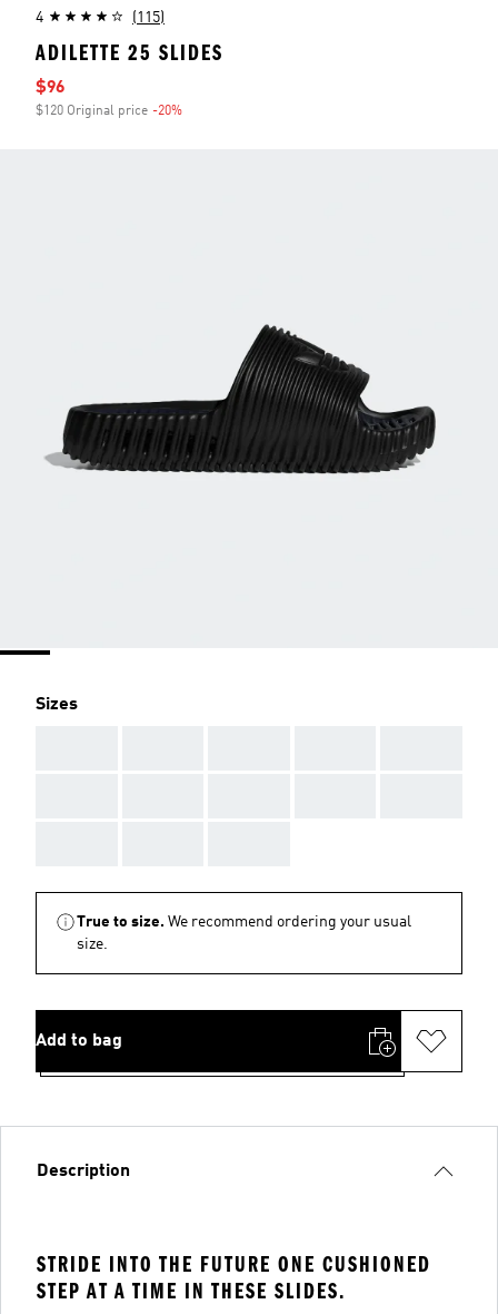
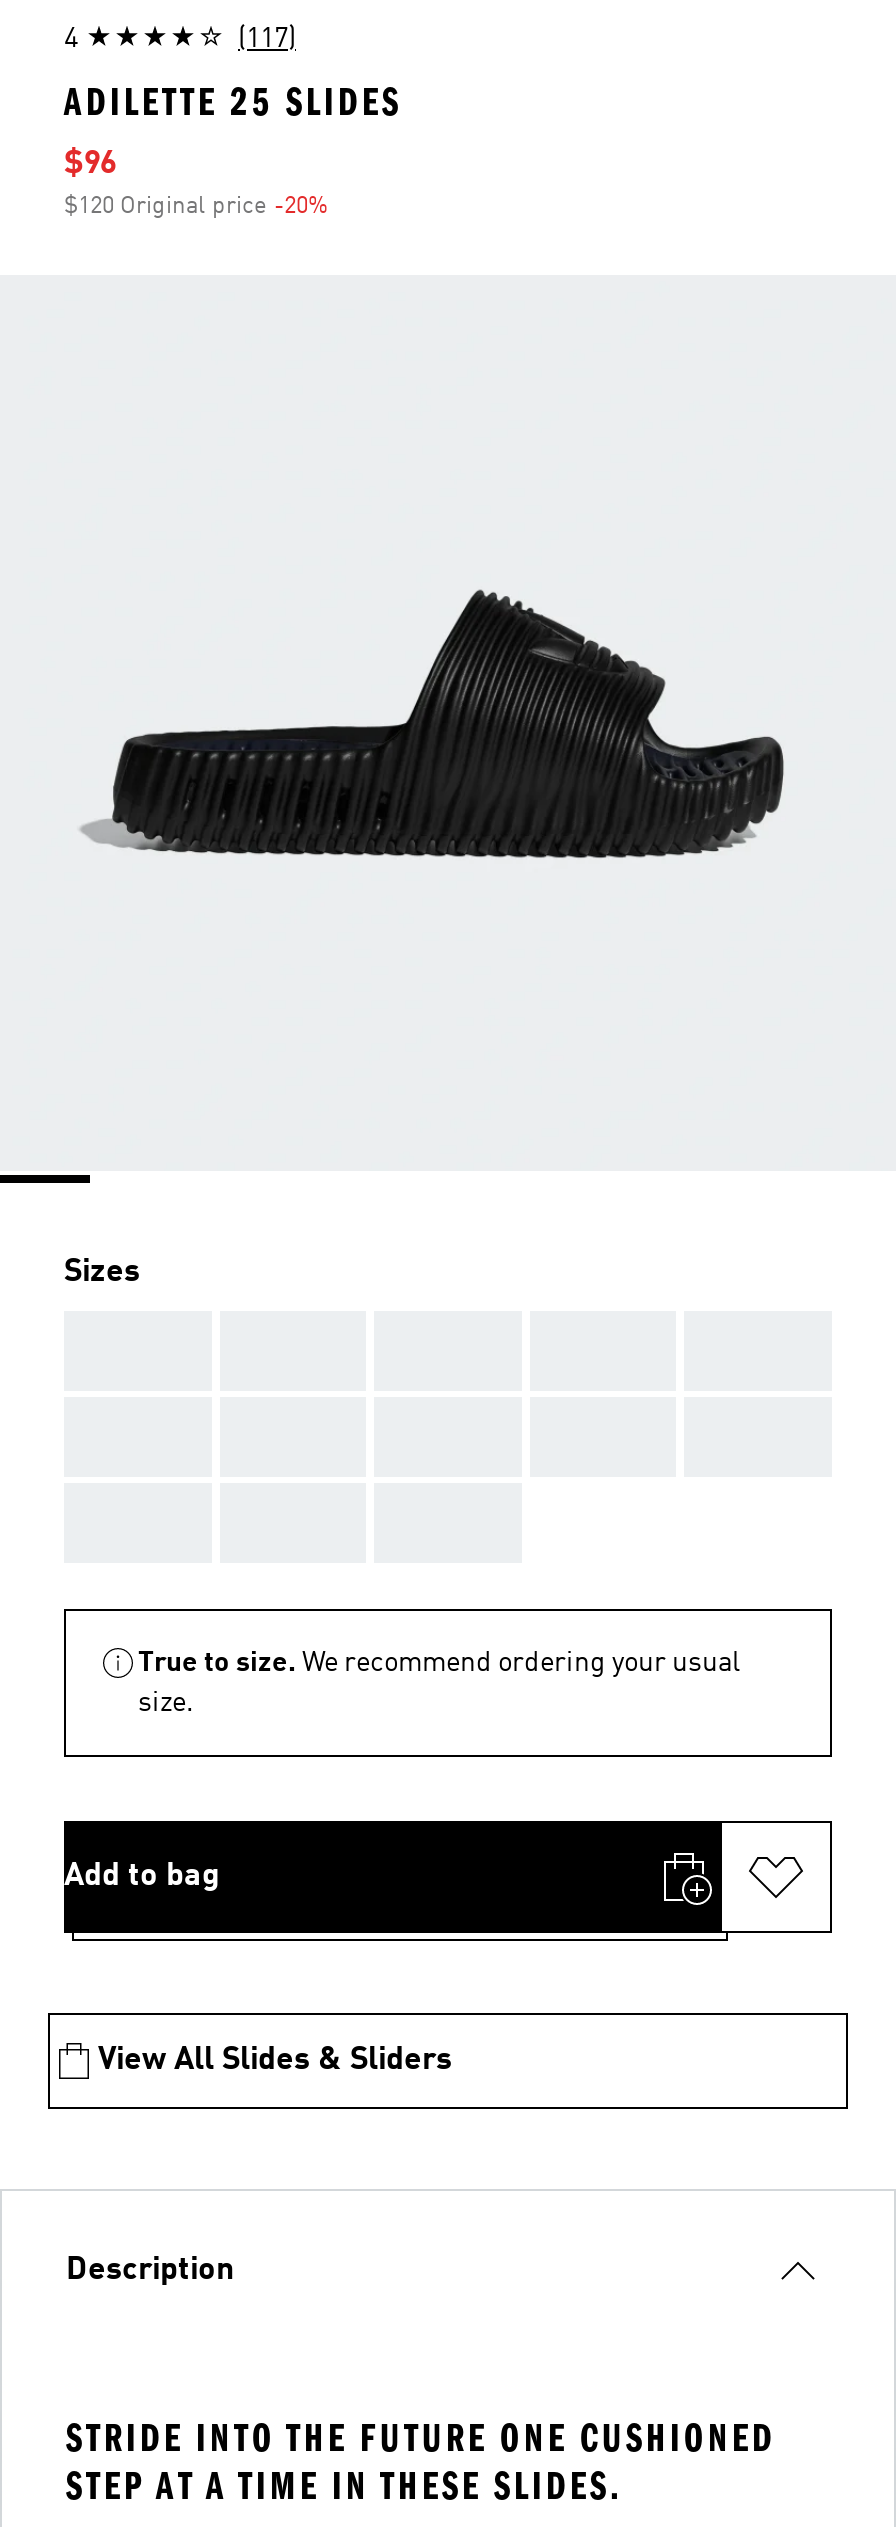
- (115)
+ (117)

+ View All Slides & Sliders
